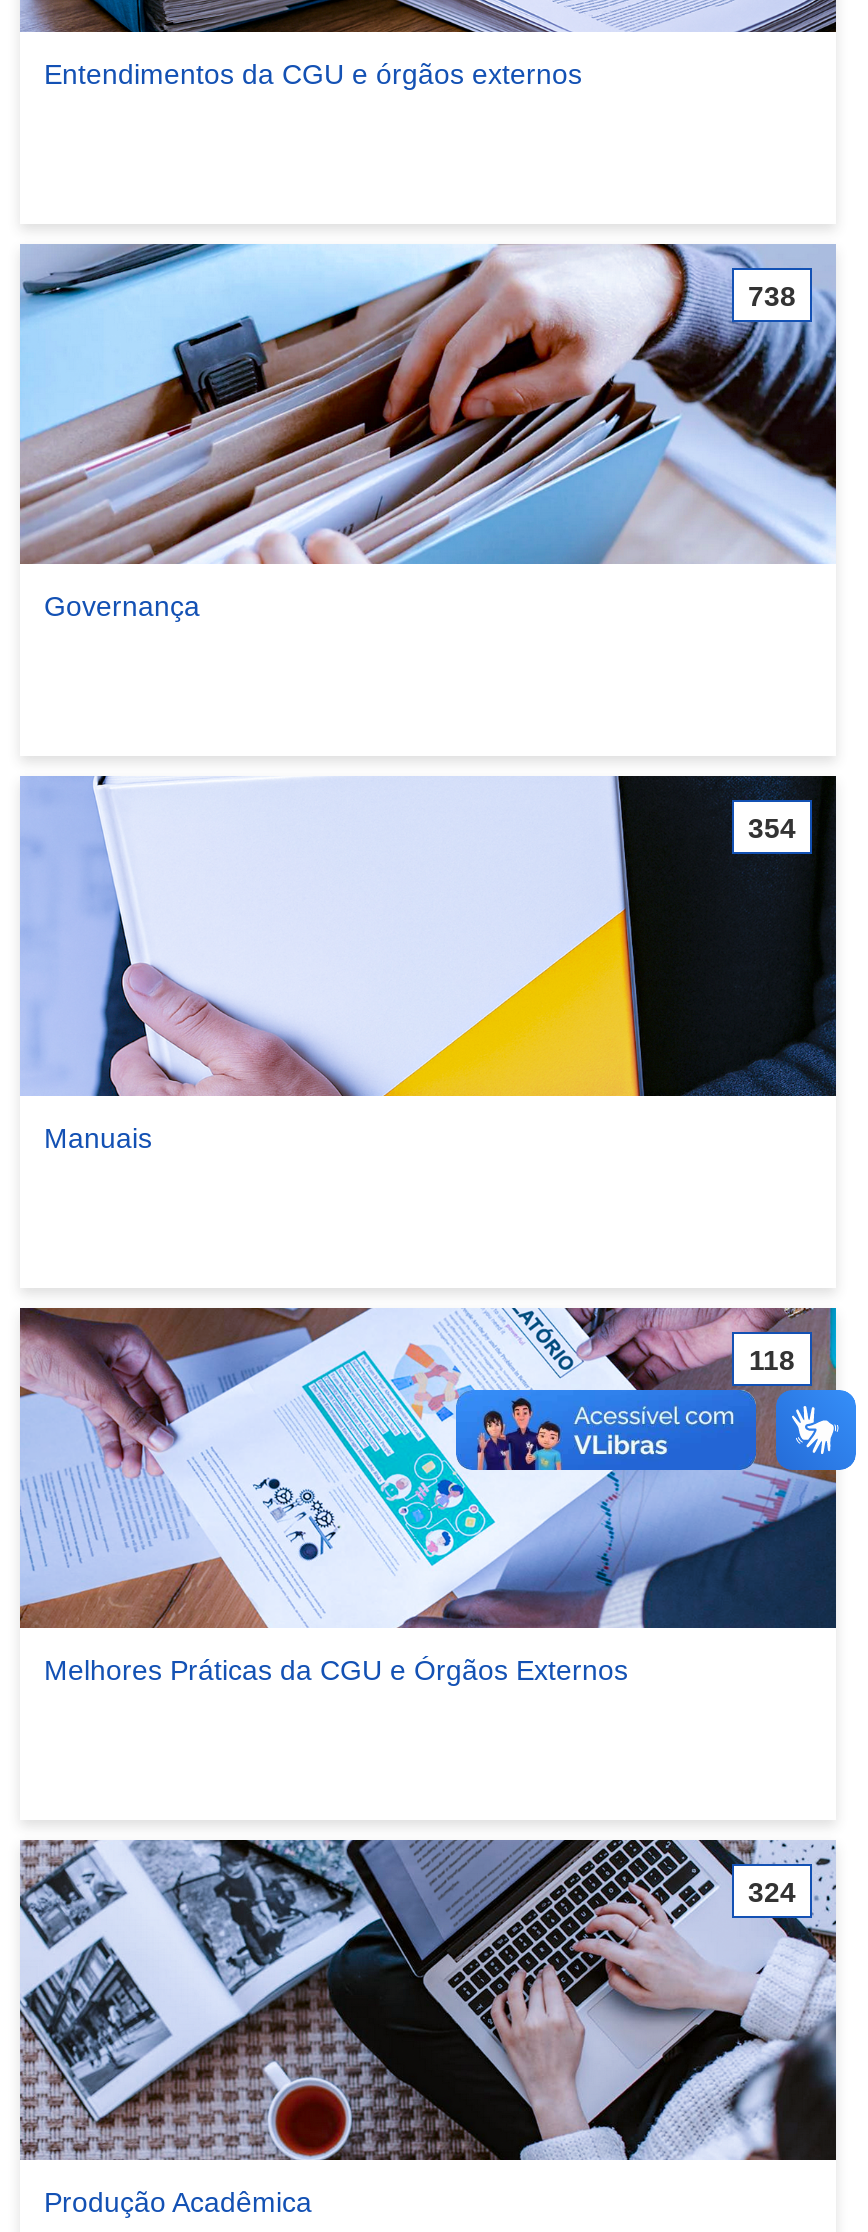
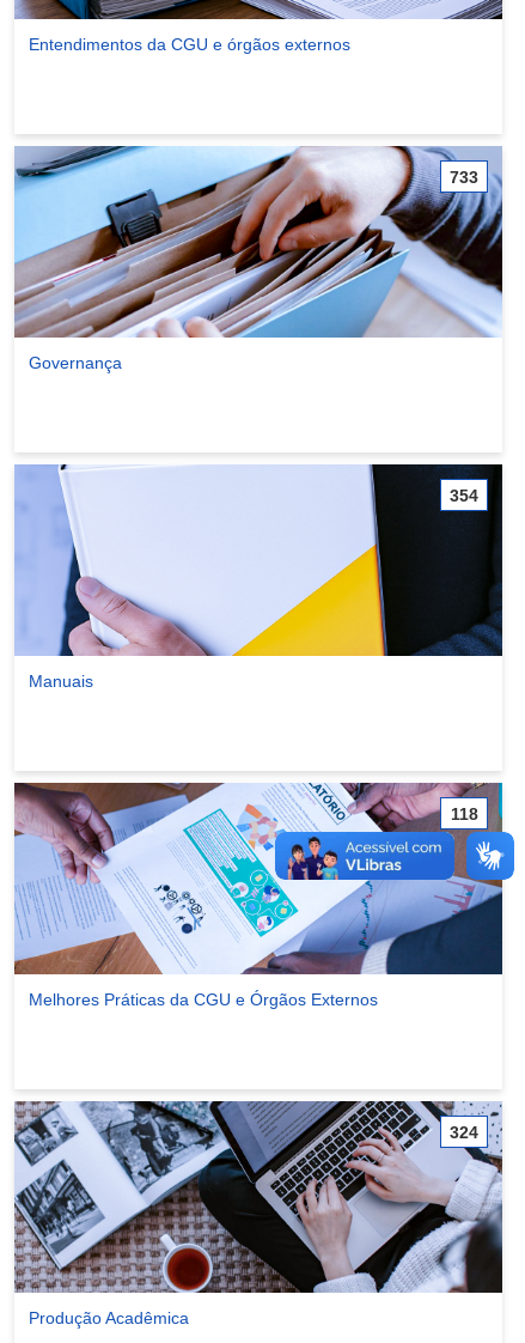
- 738
+ 733
